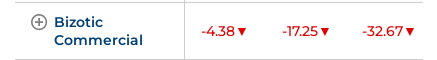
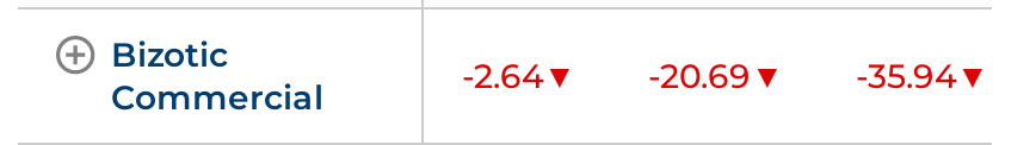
- -4.38
+ -2.64

- -17.25
+ -20.69

- -32.67
+ -35.94
